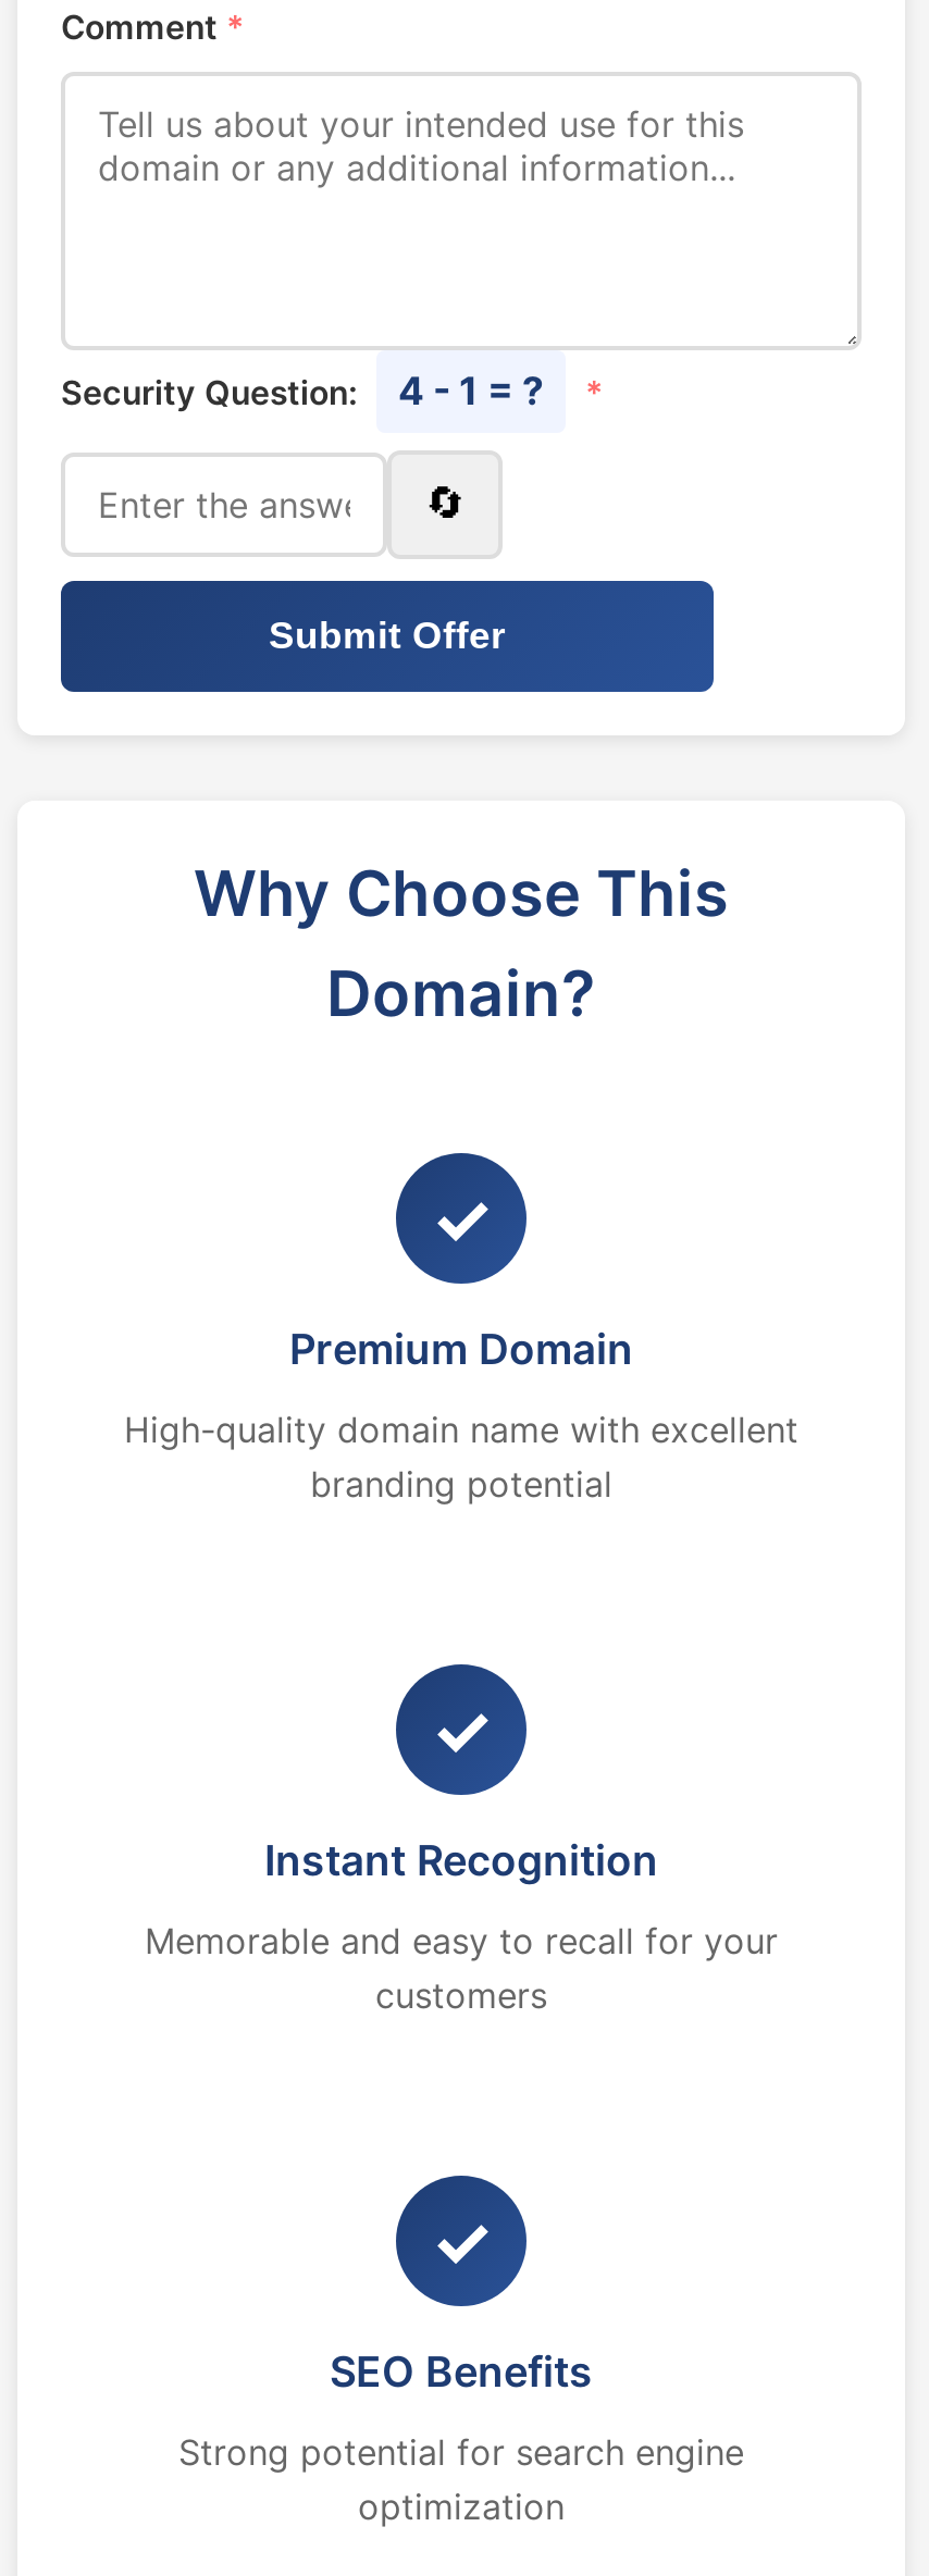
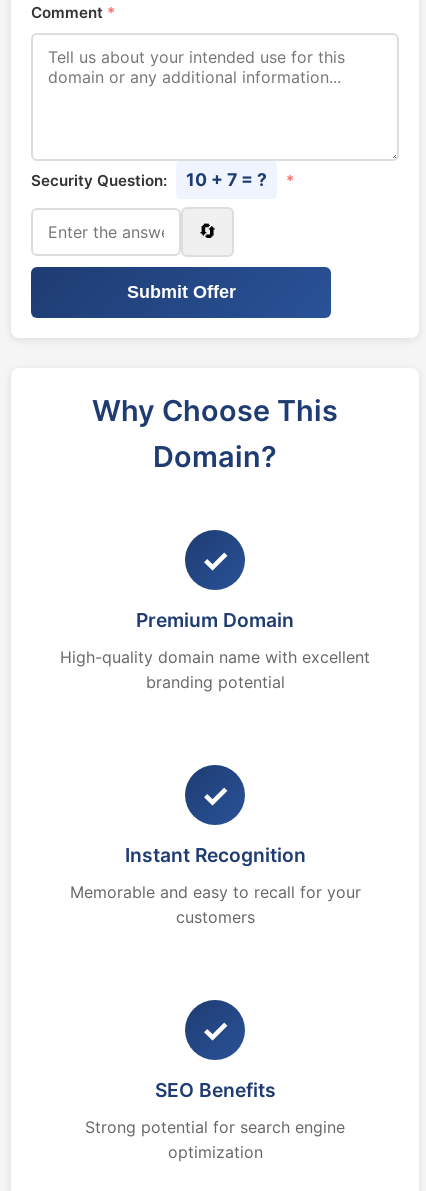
- 4 - 1 = ?
+ 10 + 7 = ?
